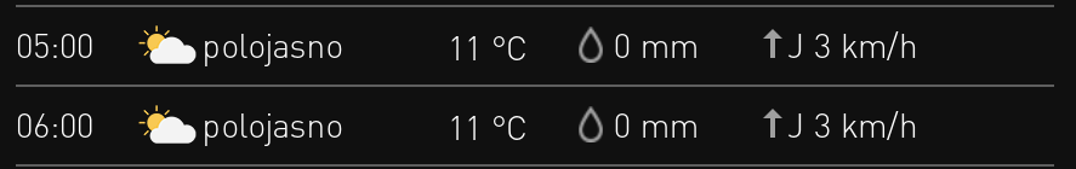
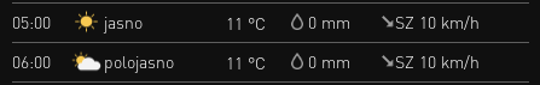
- polojasno
+ jasno

- J 3 km/h
+ SZ 10 km/h

- J 3 km/h
+ SZ 10 km/h
